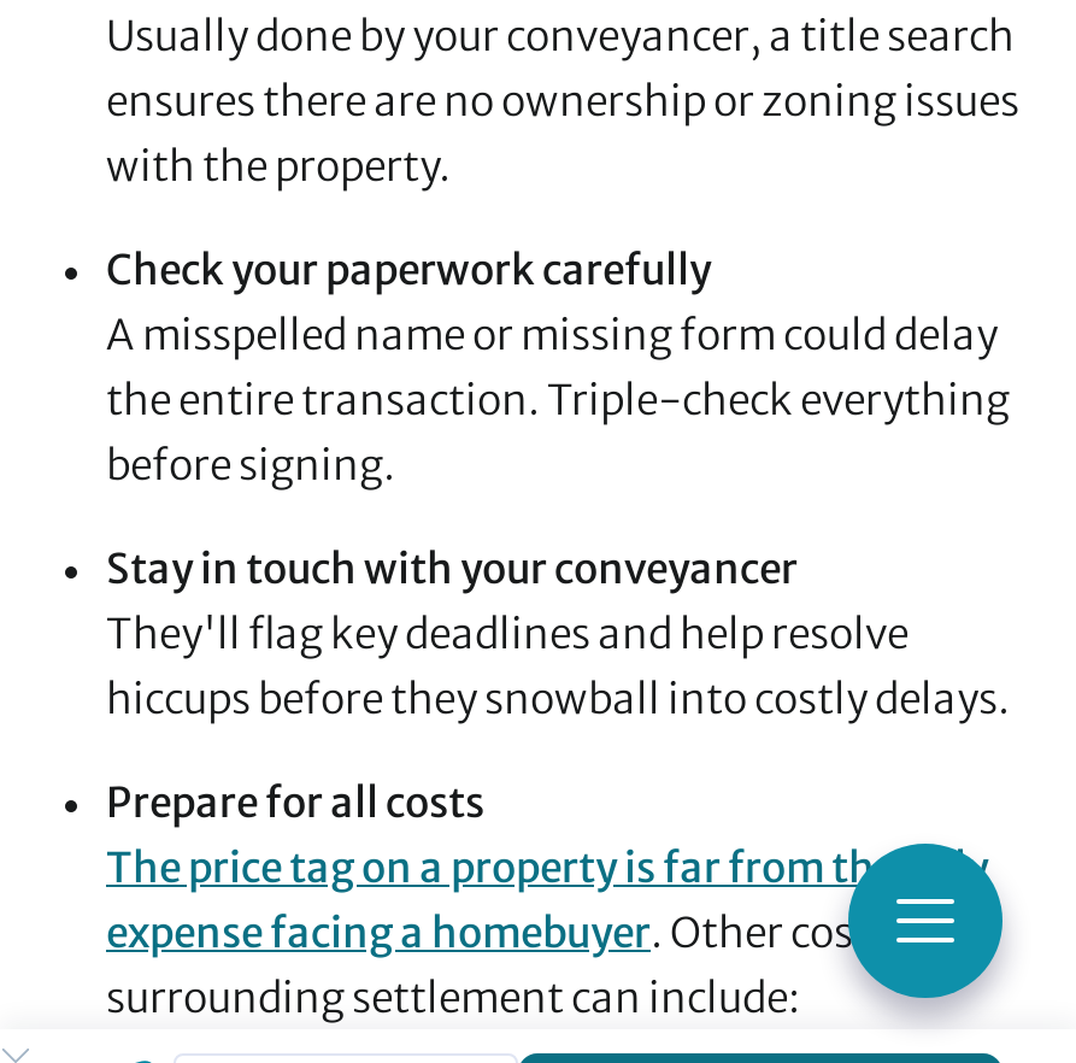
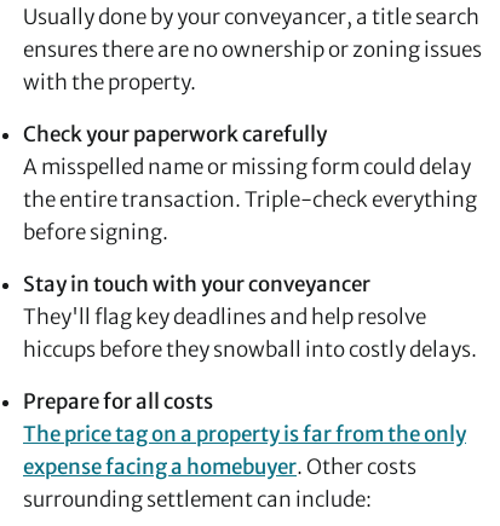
- [image]
